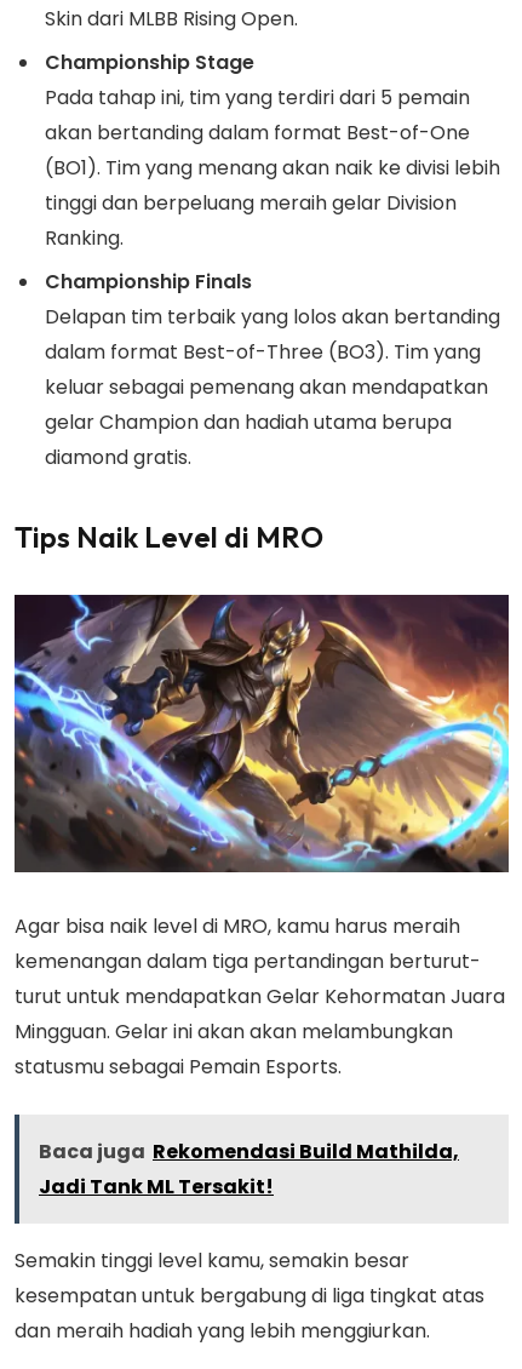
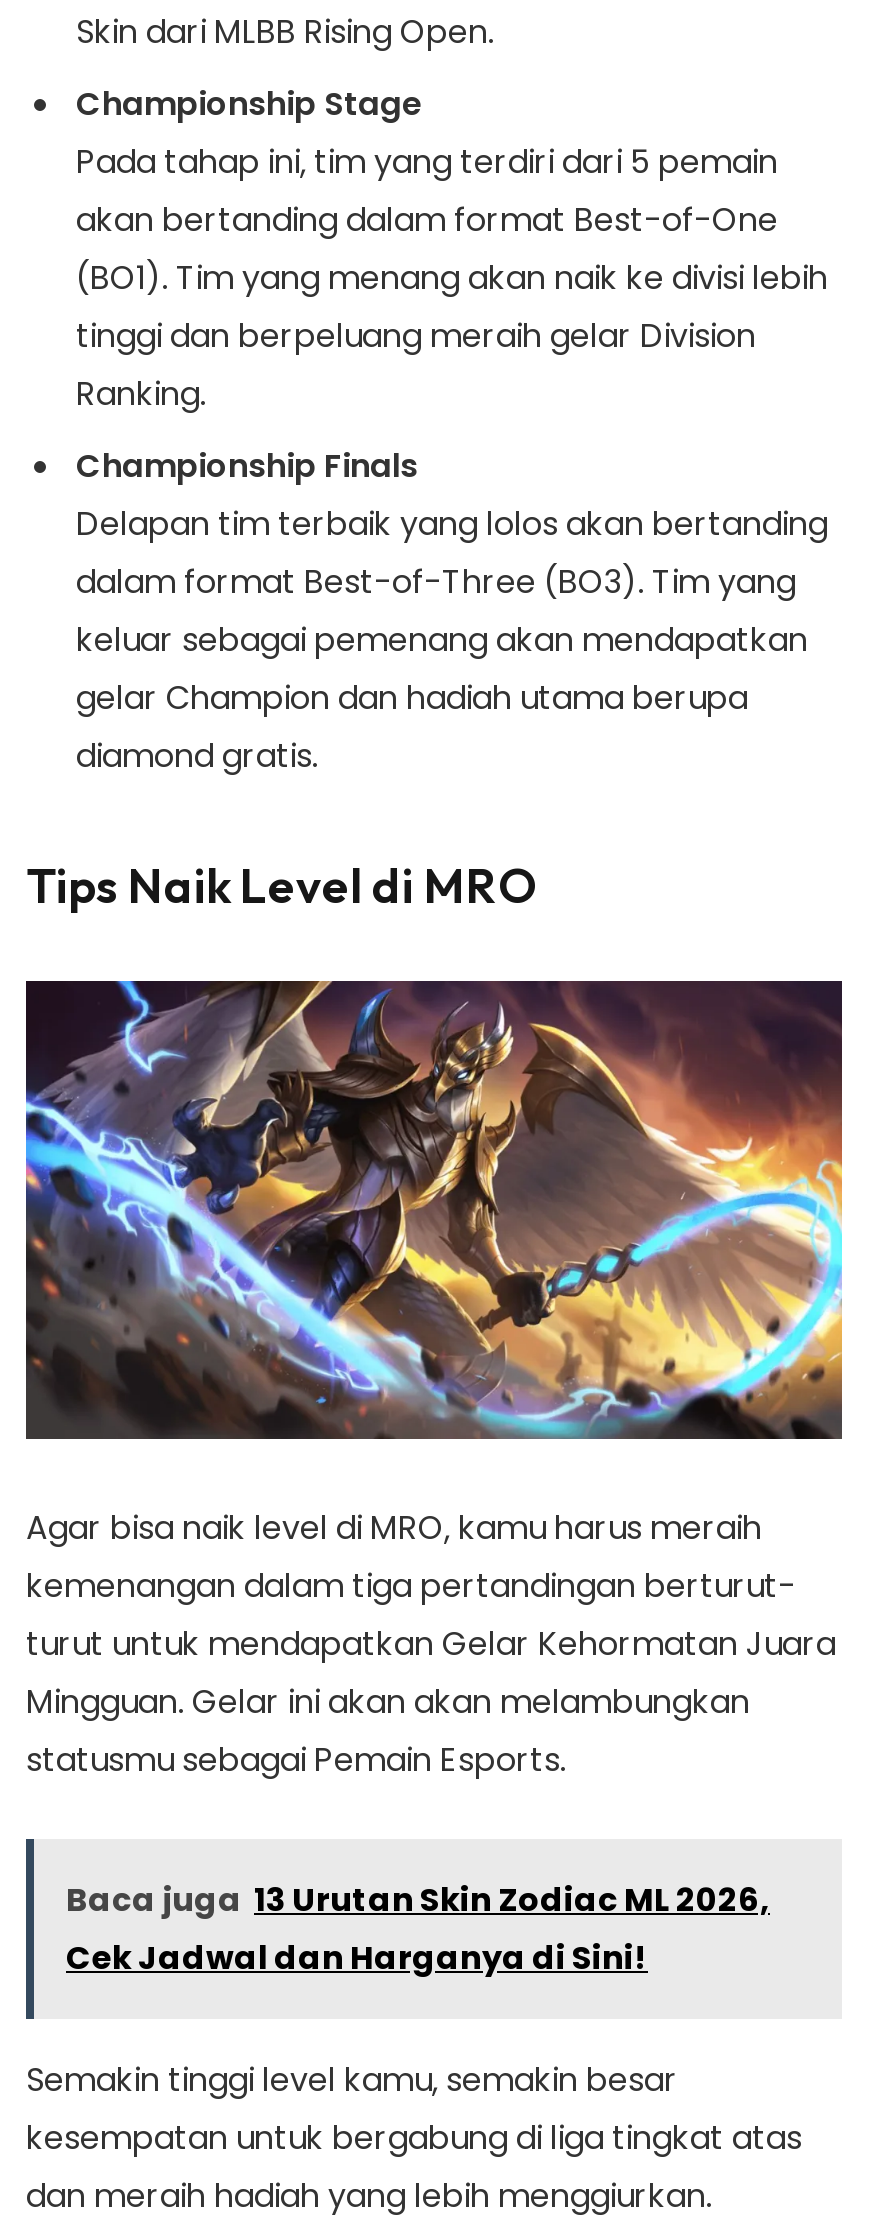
- Baca juga Rekomendasi Build Mathilda,
- Jadi Tank ML Tersakit!
+ Baca juga 13 Urutan Skin Zodiac ML 2026,
+ Cek Jadwal dan Harganya di Sini!
